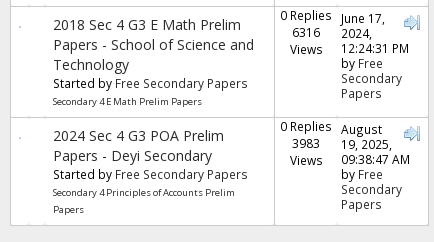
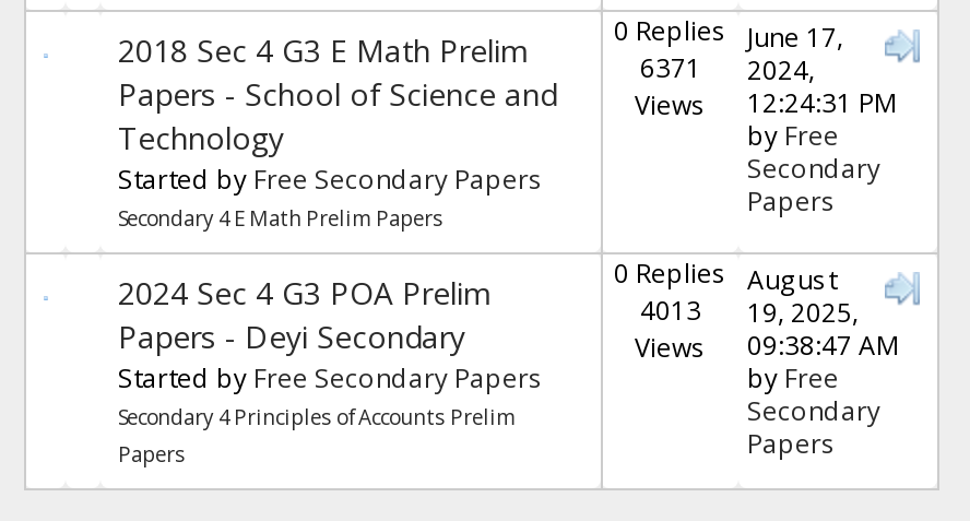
- 6316 2024,
+ 6371 2024,

- 3983 19, 2025,
+ 4013 19, 2025,
